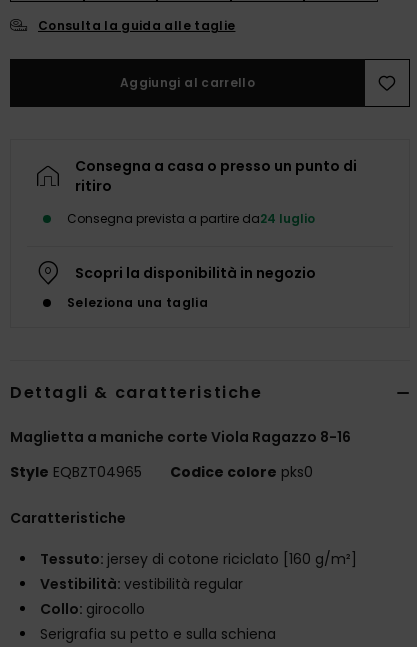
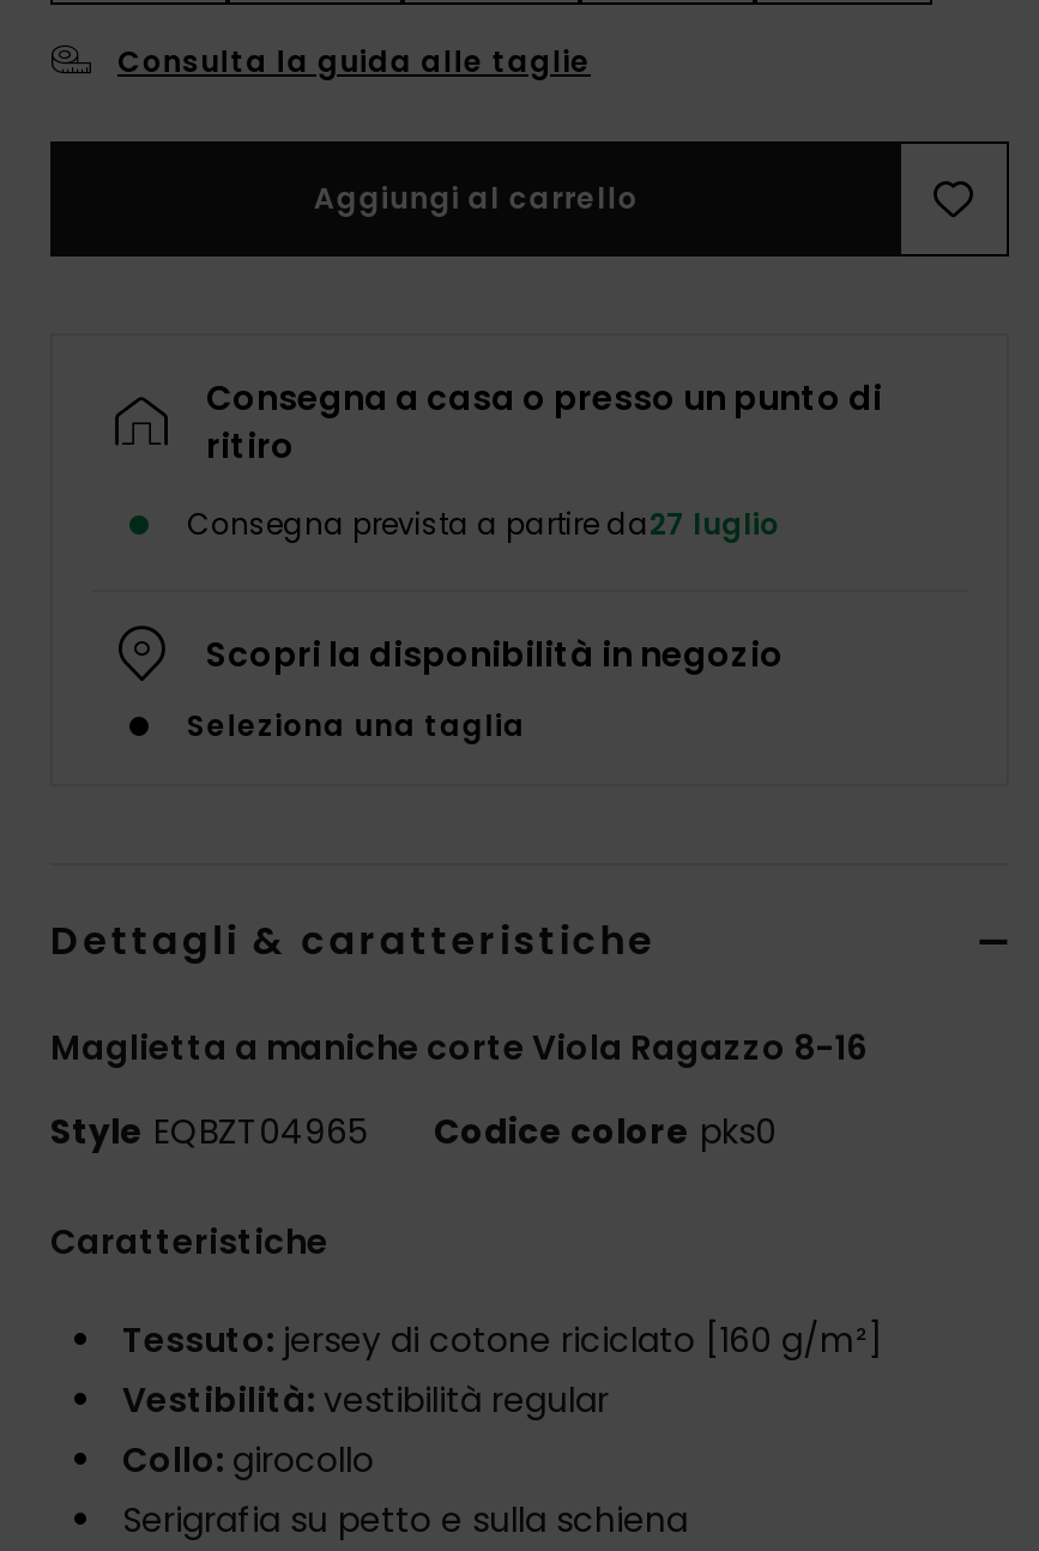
- Consegna prevista a partire da24 luglio
+ Consegna prevista a partire da27 luglio
